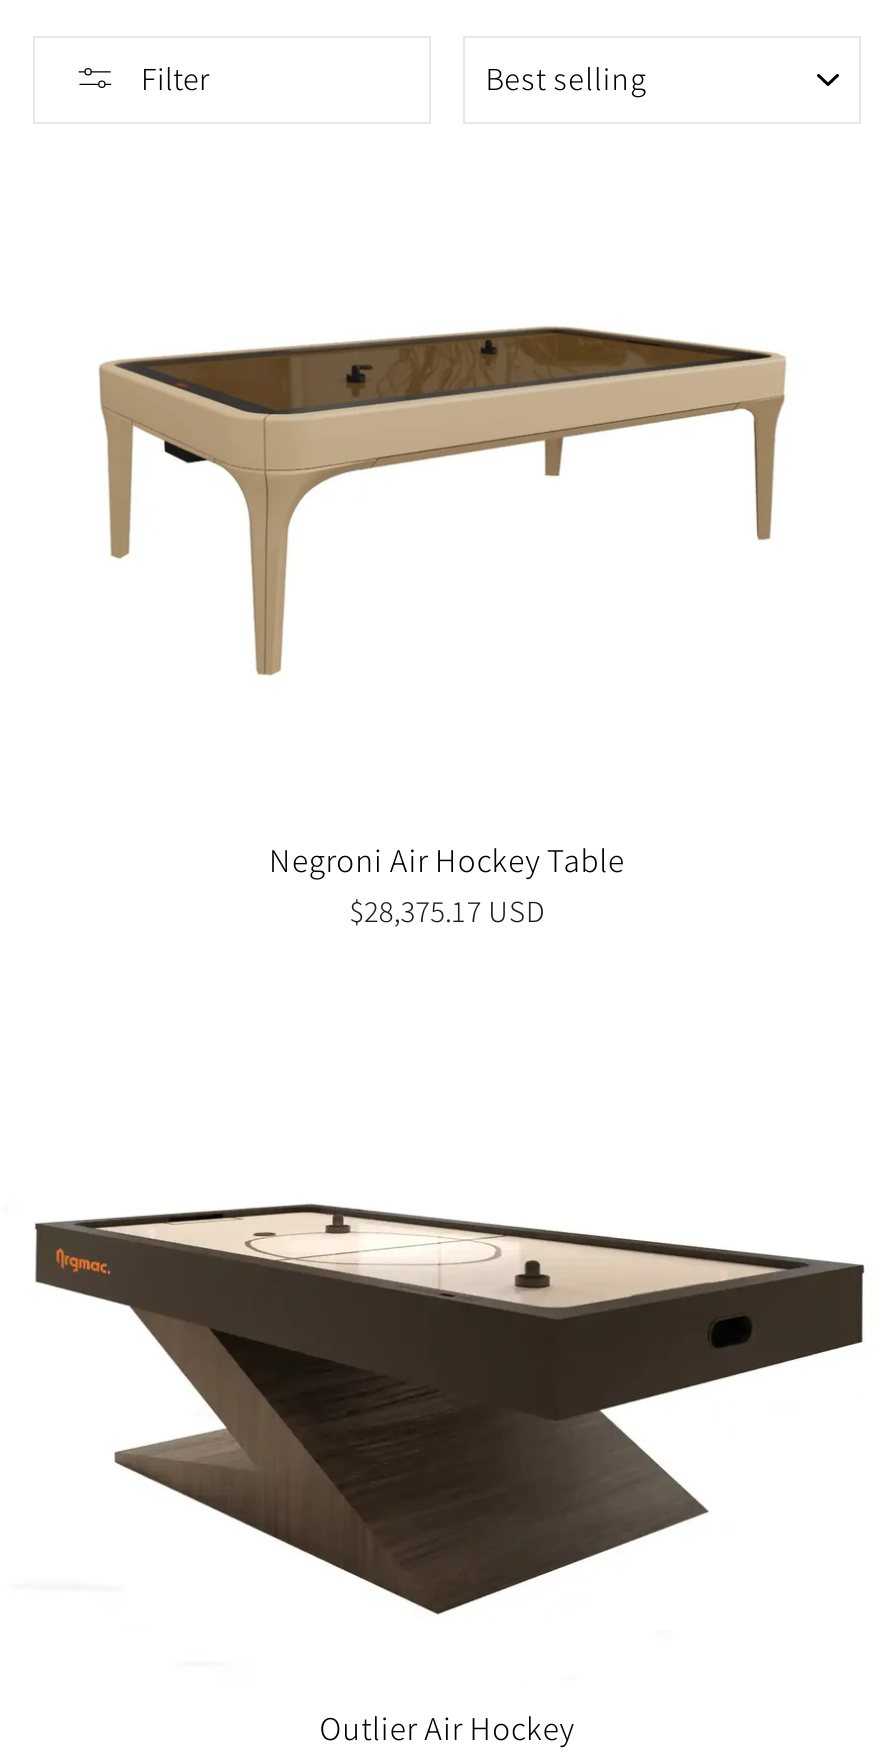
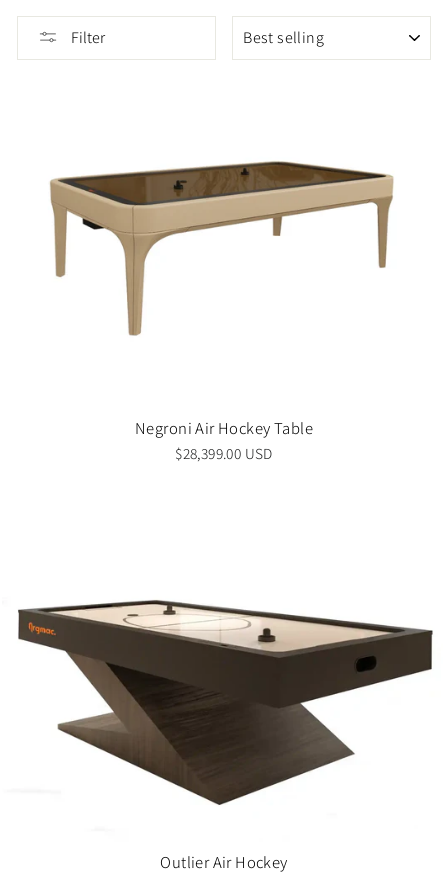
- $28,375.17 USD
+ $28,399.00 USD
